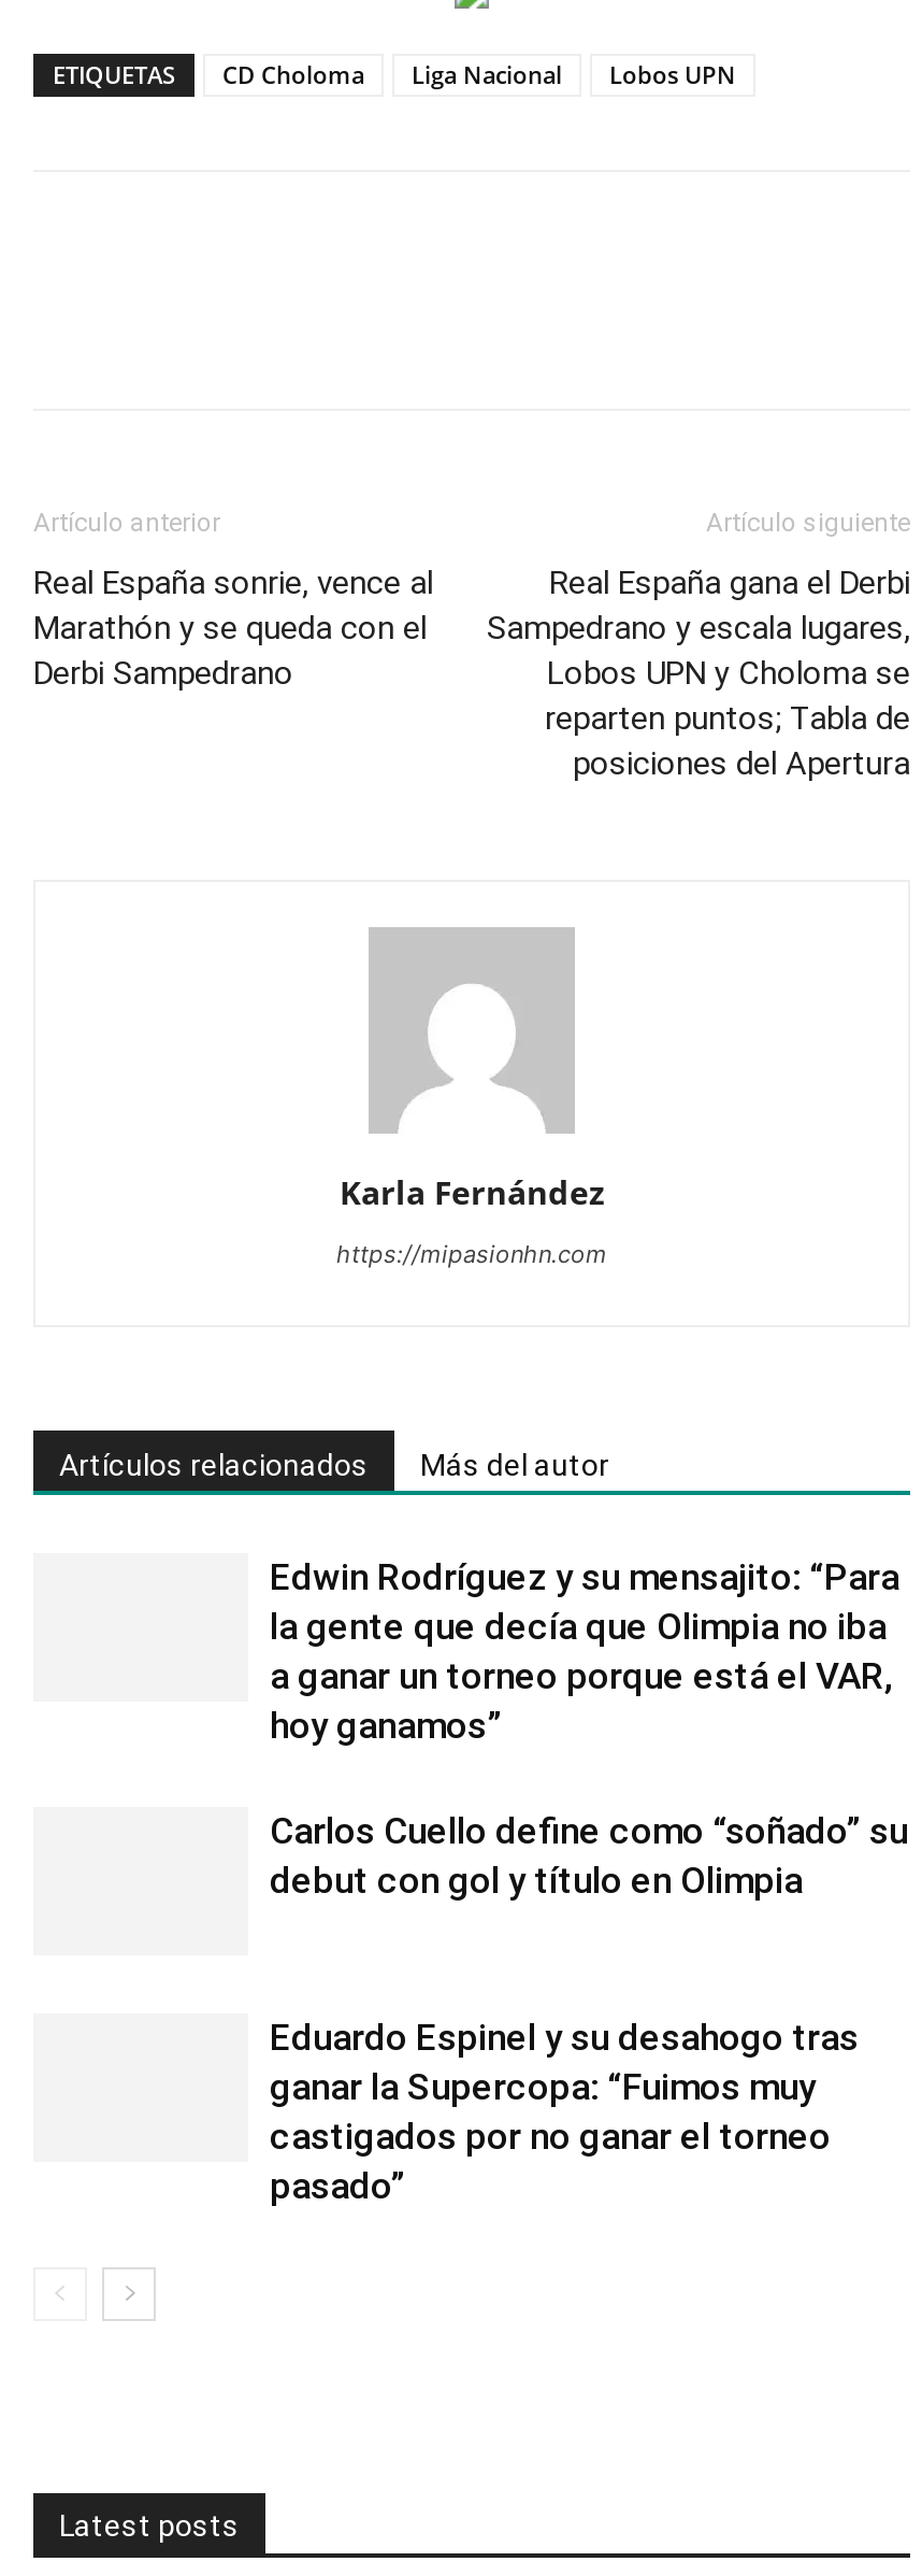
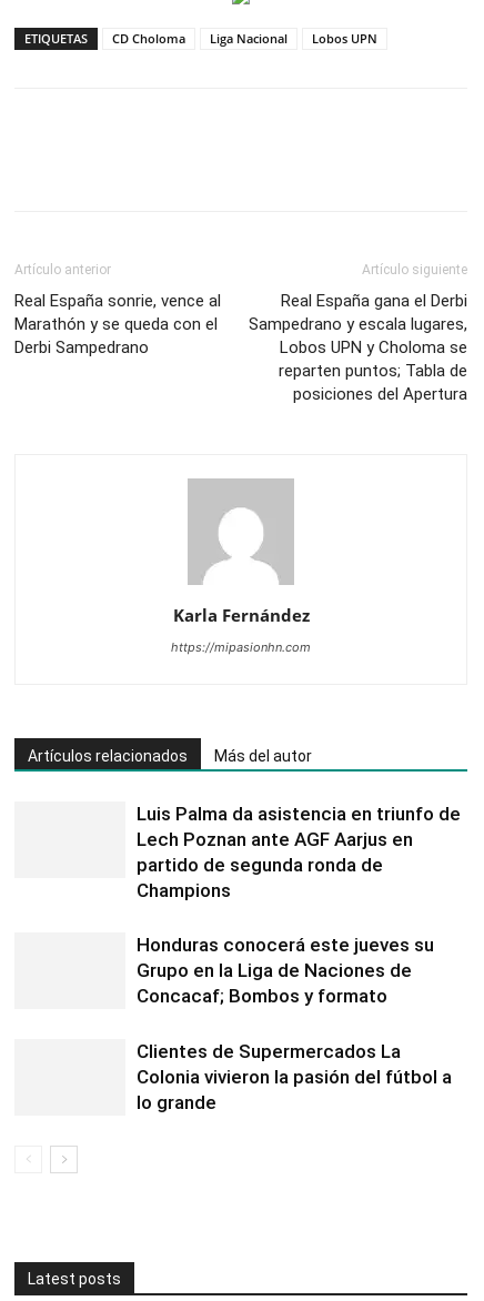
- Edwin Rodríguez y su mensajito: “Para
- la gente que decía que Olimpia no iba
- a ganar un torneo porque está el VAR,
- hoy ganamos”
+ Luis Palma da asistencia en triunfo de
+ Lech Poznan ante AGF Aarjus en
+ partido de segunda ronda de
+ Champions

- Carlos Cuello define como “soñado” su
- debut con gol y título en Olimpia
+ Honduras conocerá este jueves su
+ Grupo en la Liga de Naciones de
+ Concacaf; Bombos y formato

- Eduardo Espinel y su desahogo tras
- ganar la Supercopa: “Fuimos muy
- castigados por no ganar el torneo
- pasado”
+ Clientes de Supermercados La
+ Colonia vivieron la pasión del fútbol a
+ lo grande
